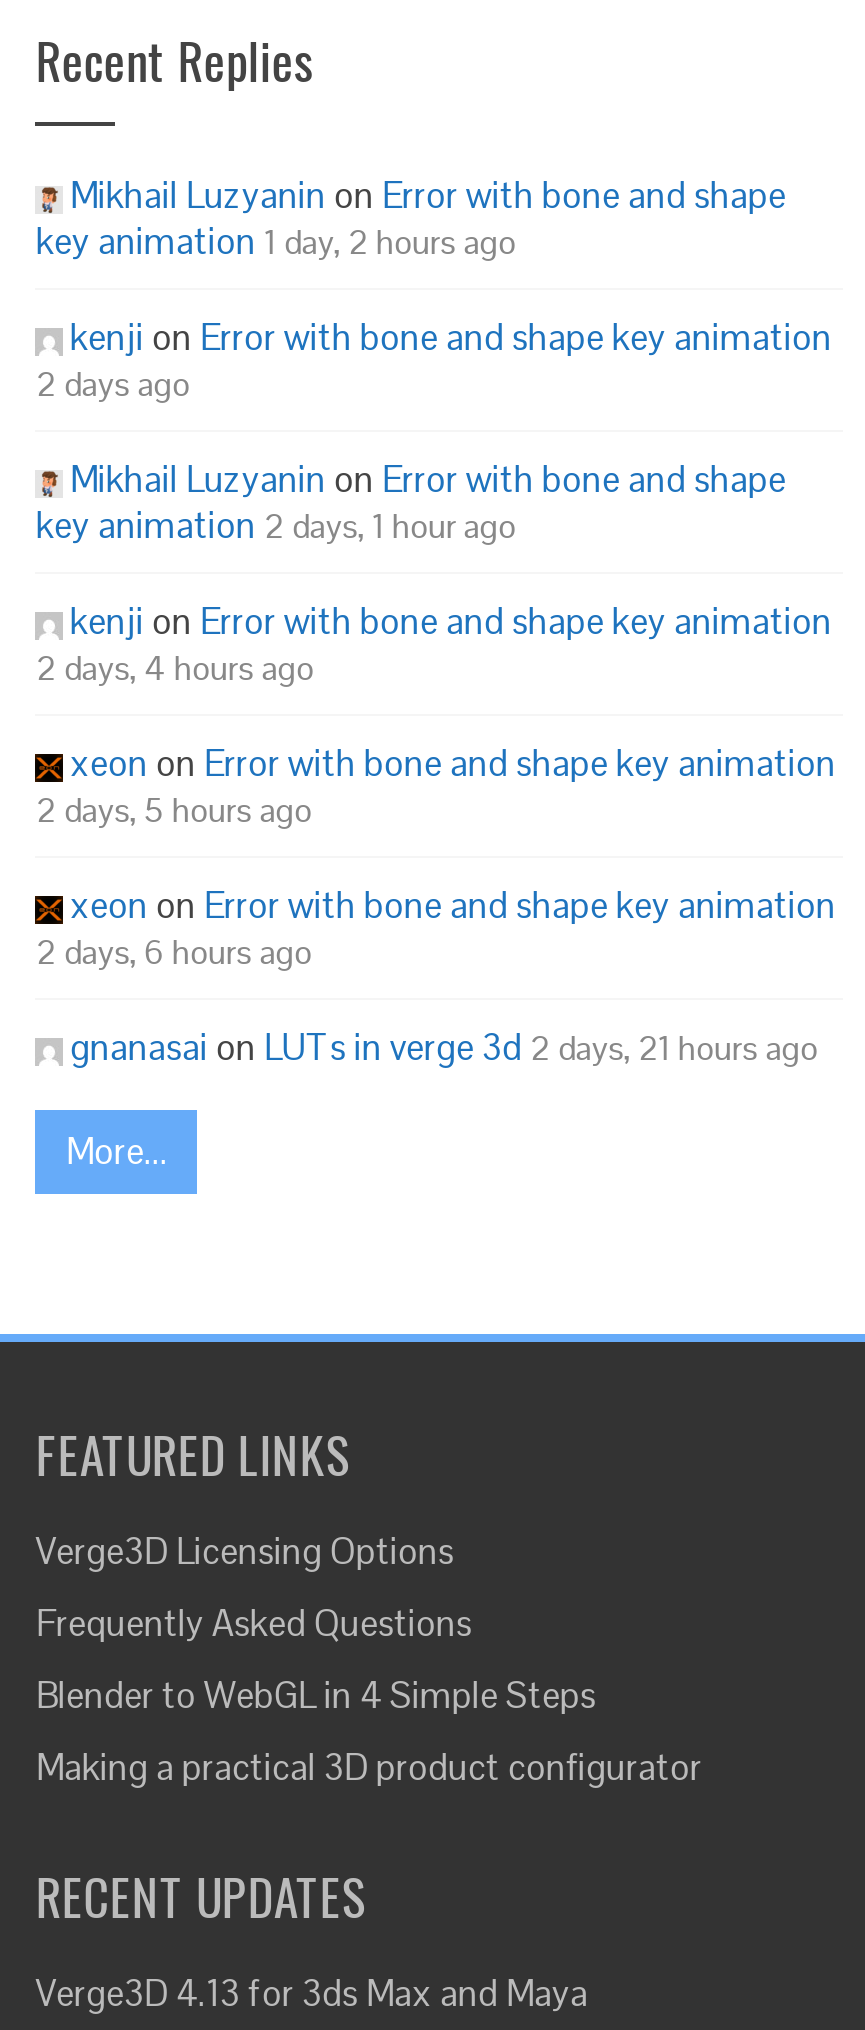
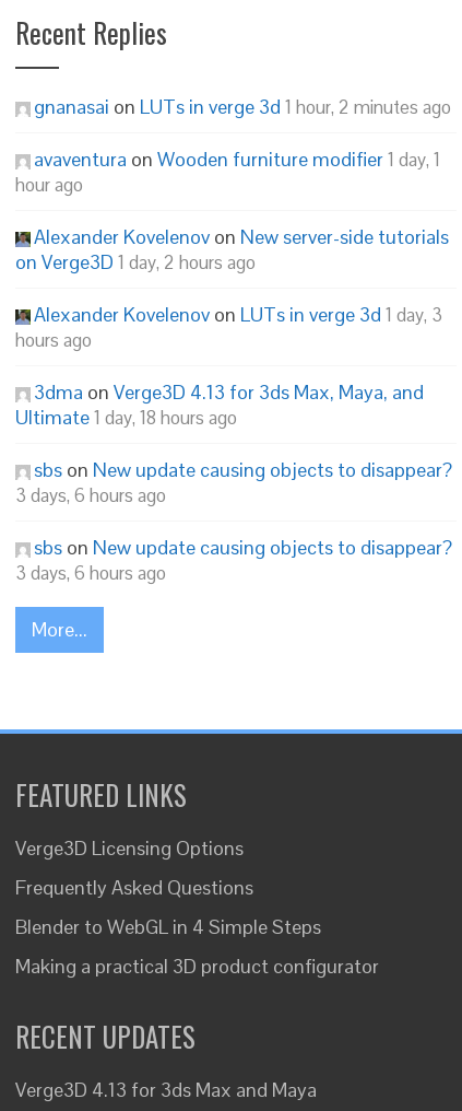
- Mikhail Luzyanin on Error with bone and shape
- key animation 1 day, 2 hours ago
+ gnanasai on LUTs in verge 3d 1 hour, 2 minutes ago

- kenji on Error with bone and shape key animation
- 2 days ago
+ avaventura on Wooden furniture modifier 1 day, 1
+ hour ago

- Mikhail Luzyanin on Error with bone and shape
- key animation 2 days, 1 hour ago
+ Alexander Kovelenov on New server-side tutorials
+ on Verge3D 1 day, 2 hours ago

- kenji on Error with bone and shape key animation
- 2 days, 4 hours ago
+ Alexander Kovelenov on LUTs in verge 3d 1 day, 3
+ hours ago

- xeon on Error with bone and shape key animation
- 2 days, 5 hours ago
+ 3dma on Verge3D 4.13 for 3ds Max, Maya, and
+ Ultimate 1 day, 18 hours ago

- xeon on Error with bone and shape key animation
- 2 days, 6 hours ago
+ sbs on New update causing objects to disappear?
+ 3 days, 6 hours ago

- gnanasai on LUTs in verge 3d 2 days, 21 hours ago
+ sbs on New update causing objects to disappear?
+ 3 days, 6 hours ago
